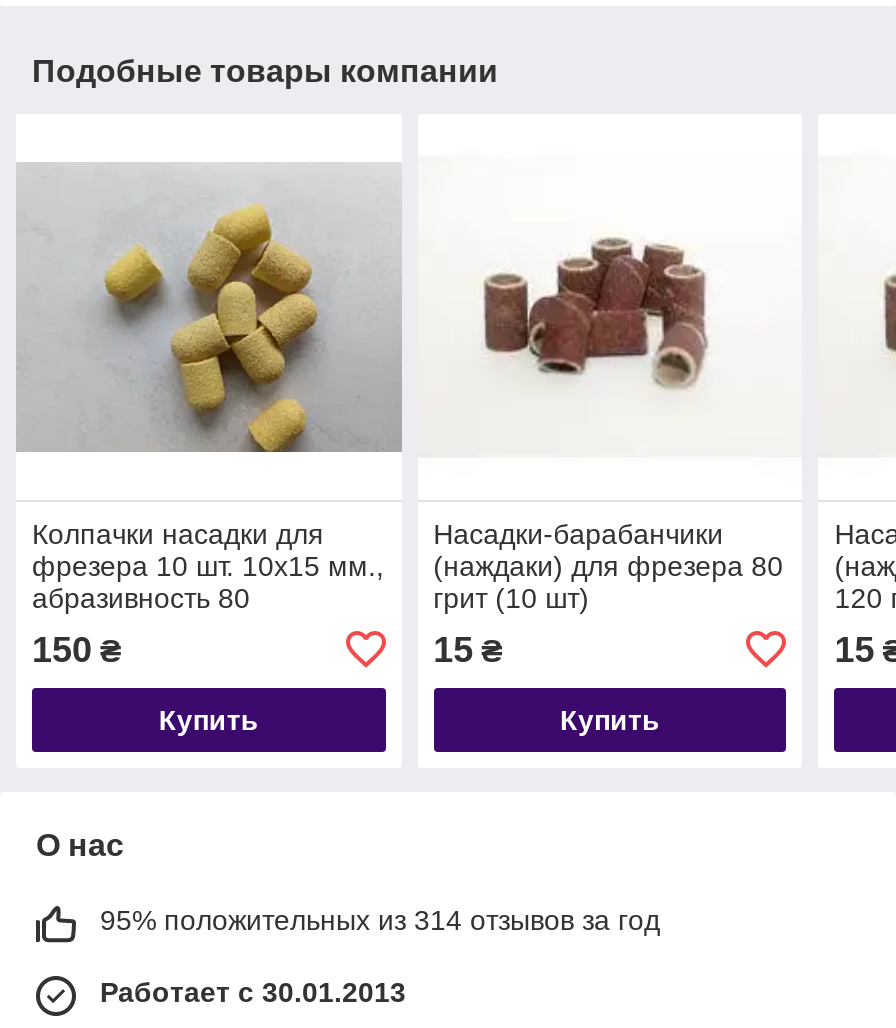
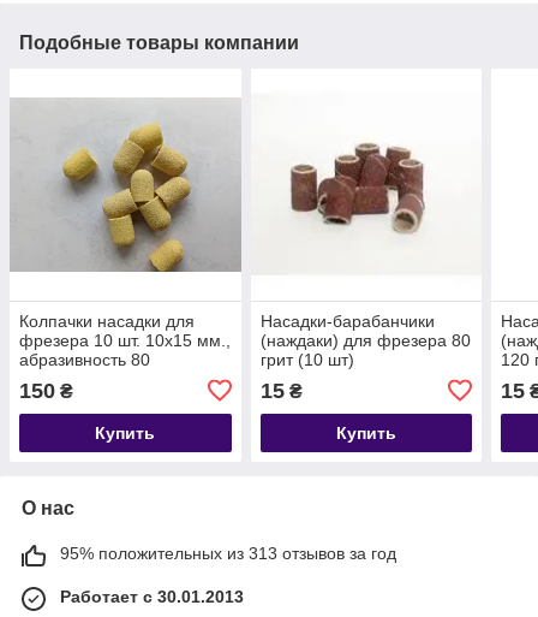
- 95% положительных из 314 отзывов за год
+ 95% положительных из 313 отзывов за год
